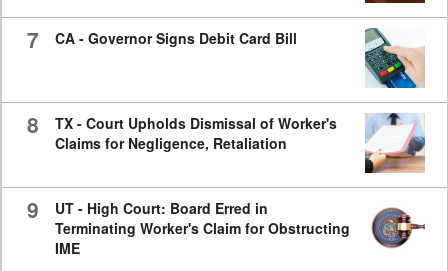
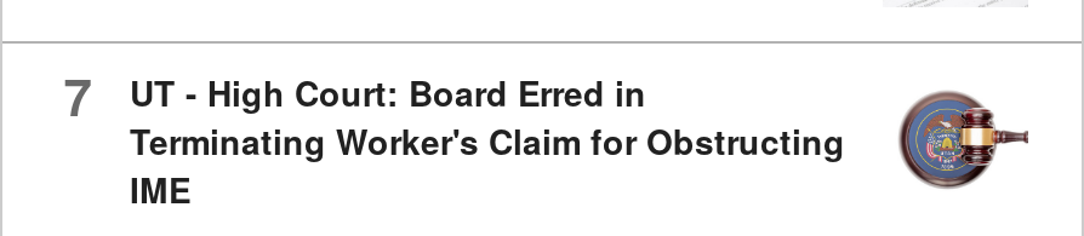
- [image]
- CA - Governor Signs Debit Card Bill
- 8
- TX - Court Upholds Dismissal of Worker's
- Claims for Negligence, Retaliation
- 9

- [image]
